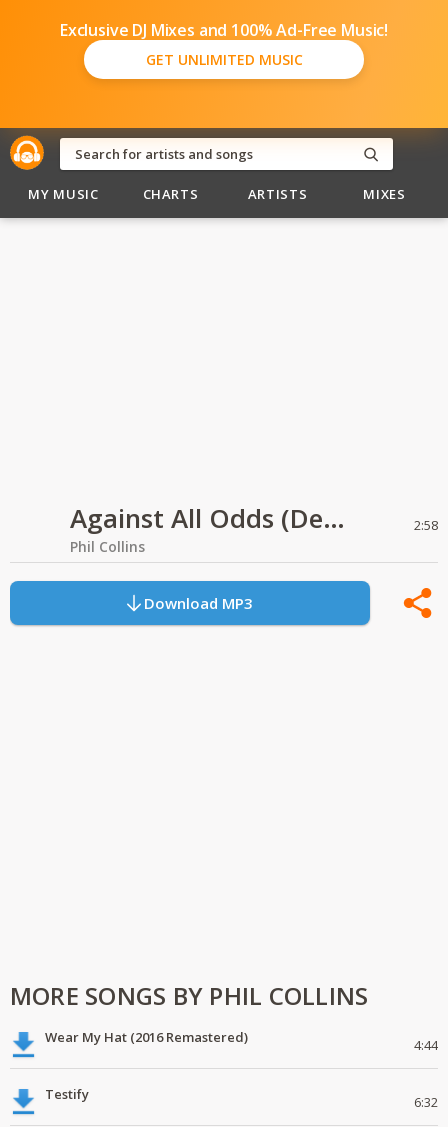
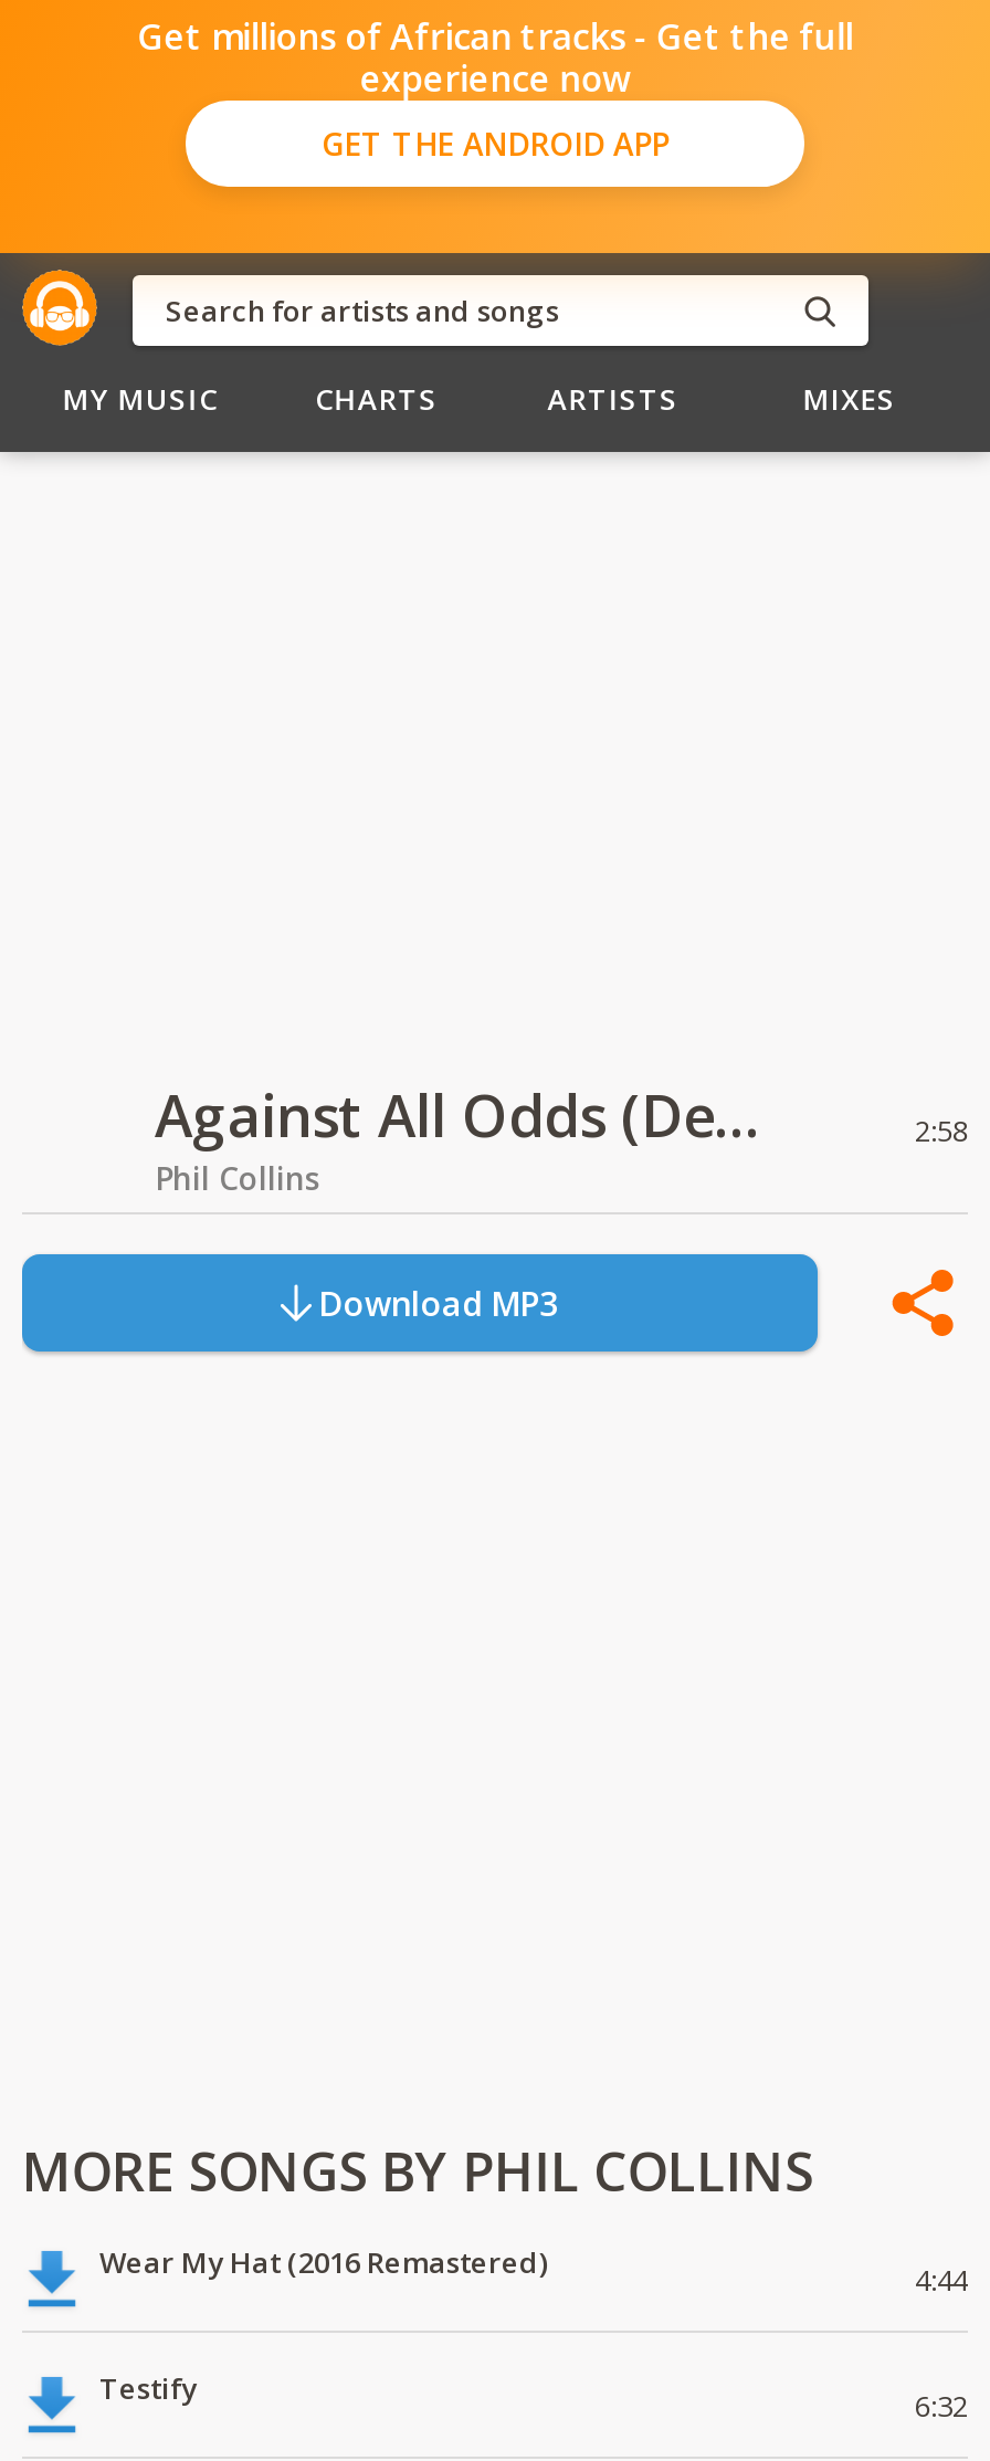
- Exclusive DJ Mixes and 100% Ad-Free Music!
- GET UNLIMITED MUSIC
+ Get millions of African tracks - Get the full
+ experience now
+ GET THE ANDROID APP
